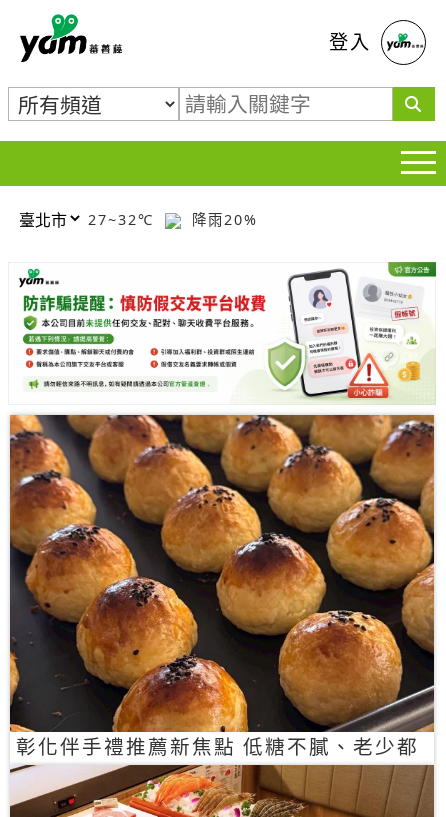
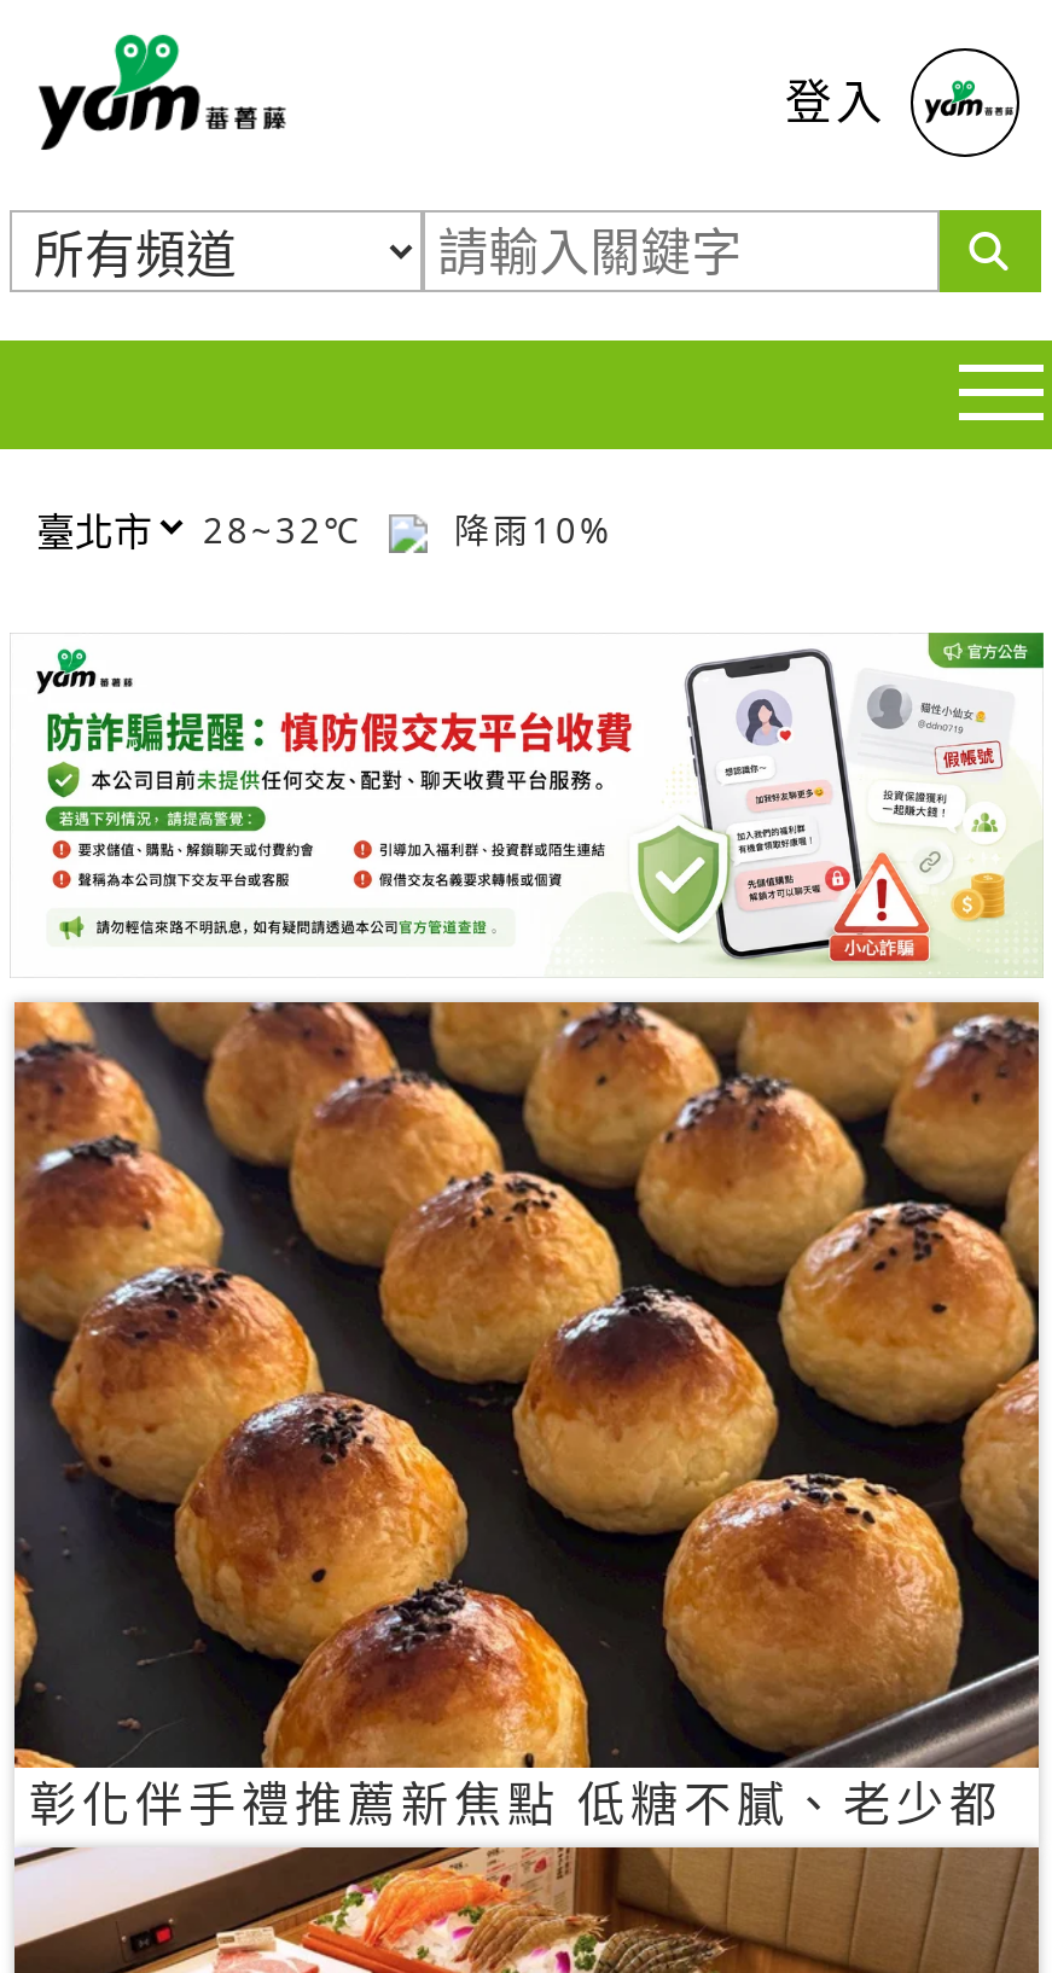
- 27~32℃
+ 28~32℃

- 降雨20%
+ 降雨10%
